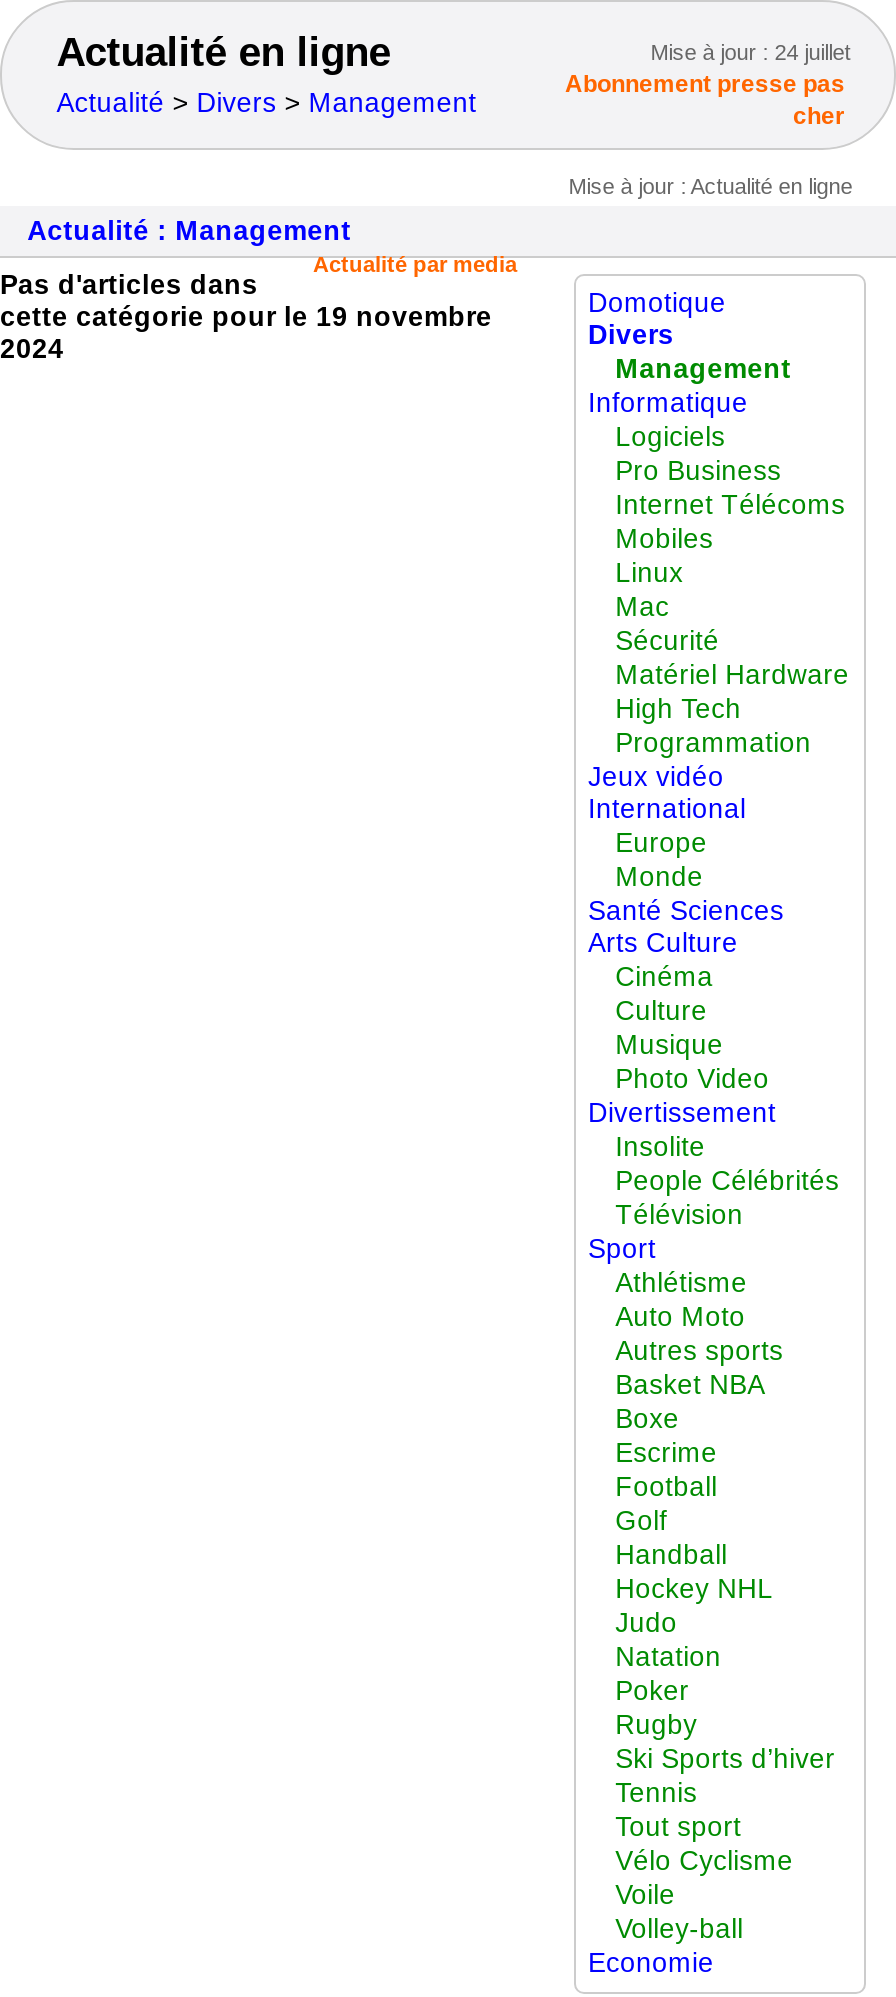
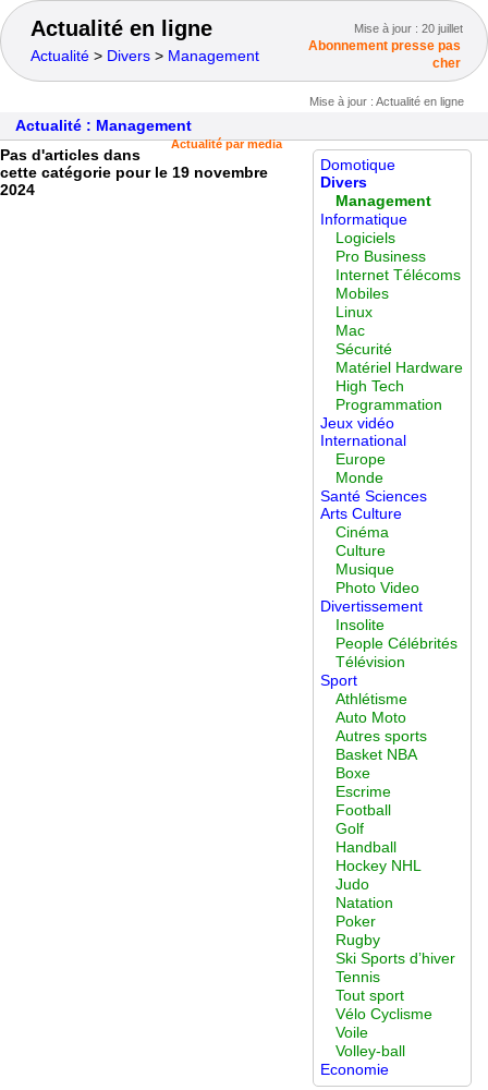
- Mise à jour : 24 juillet
+ Mise à jour : 20 juillet
